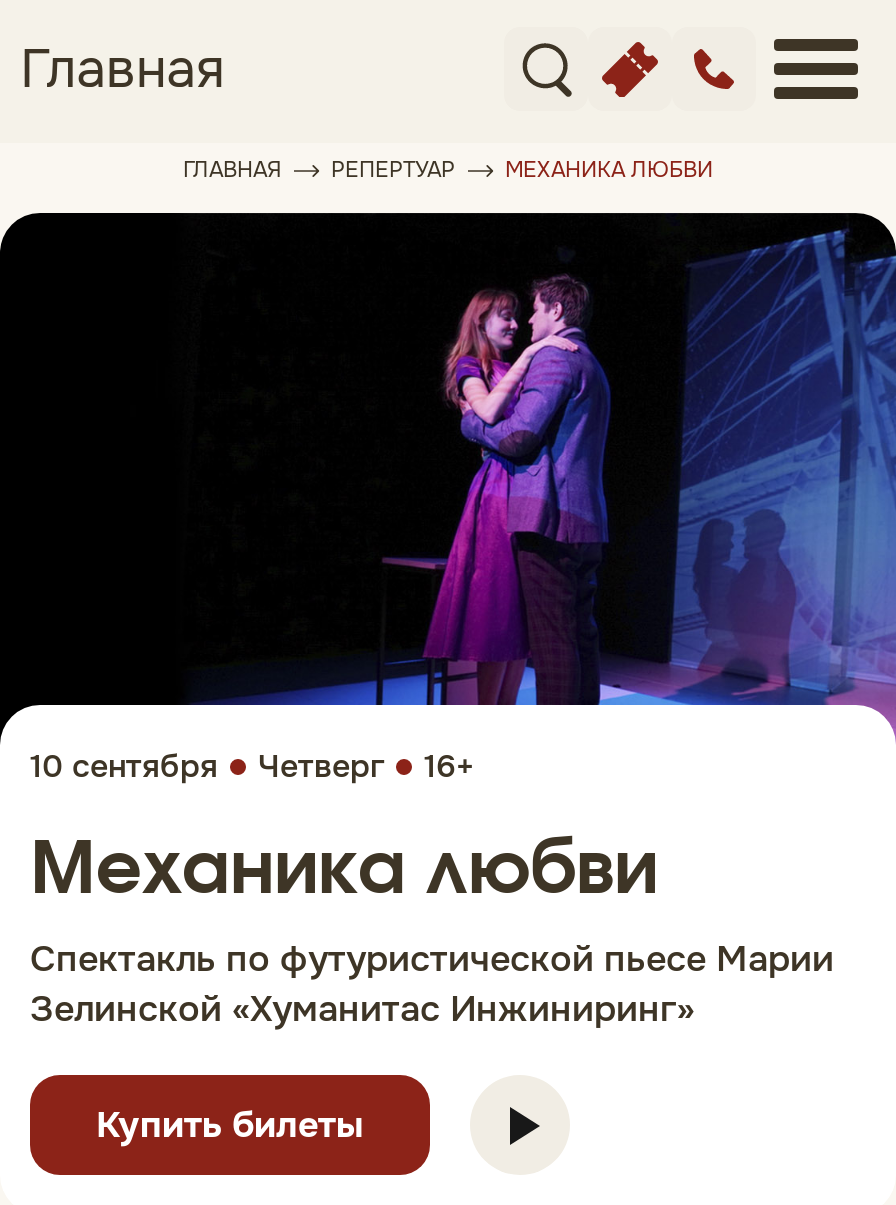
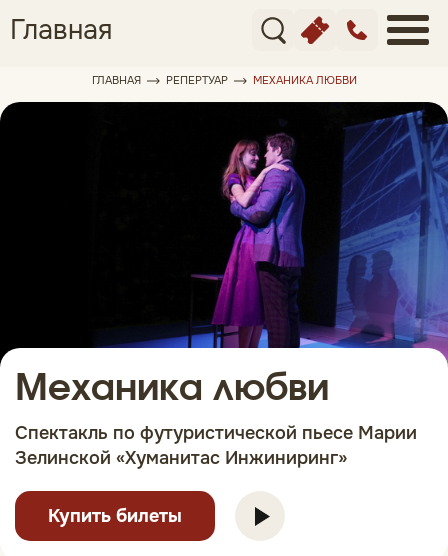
- 10 сентября
- Четверг
- 16+
